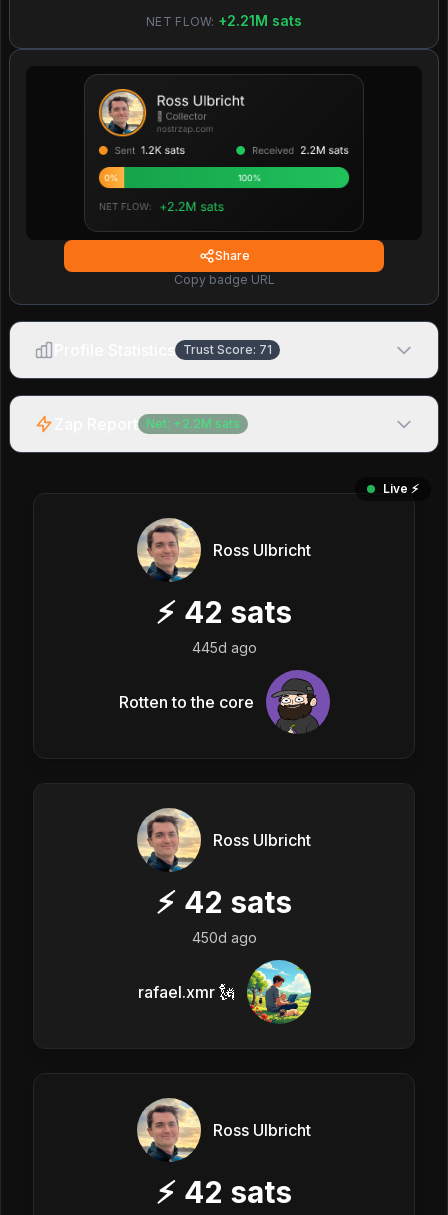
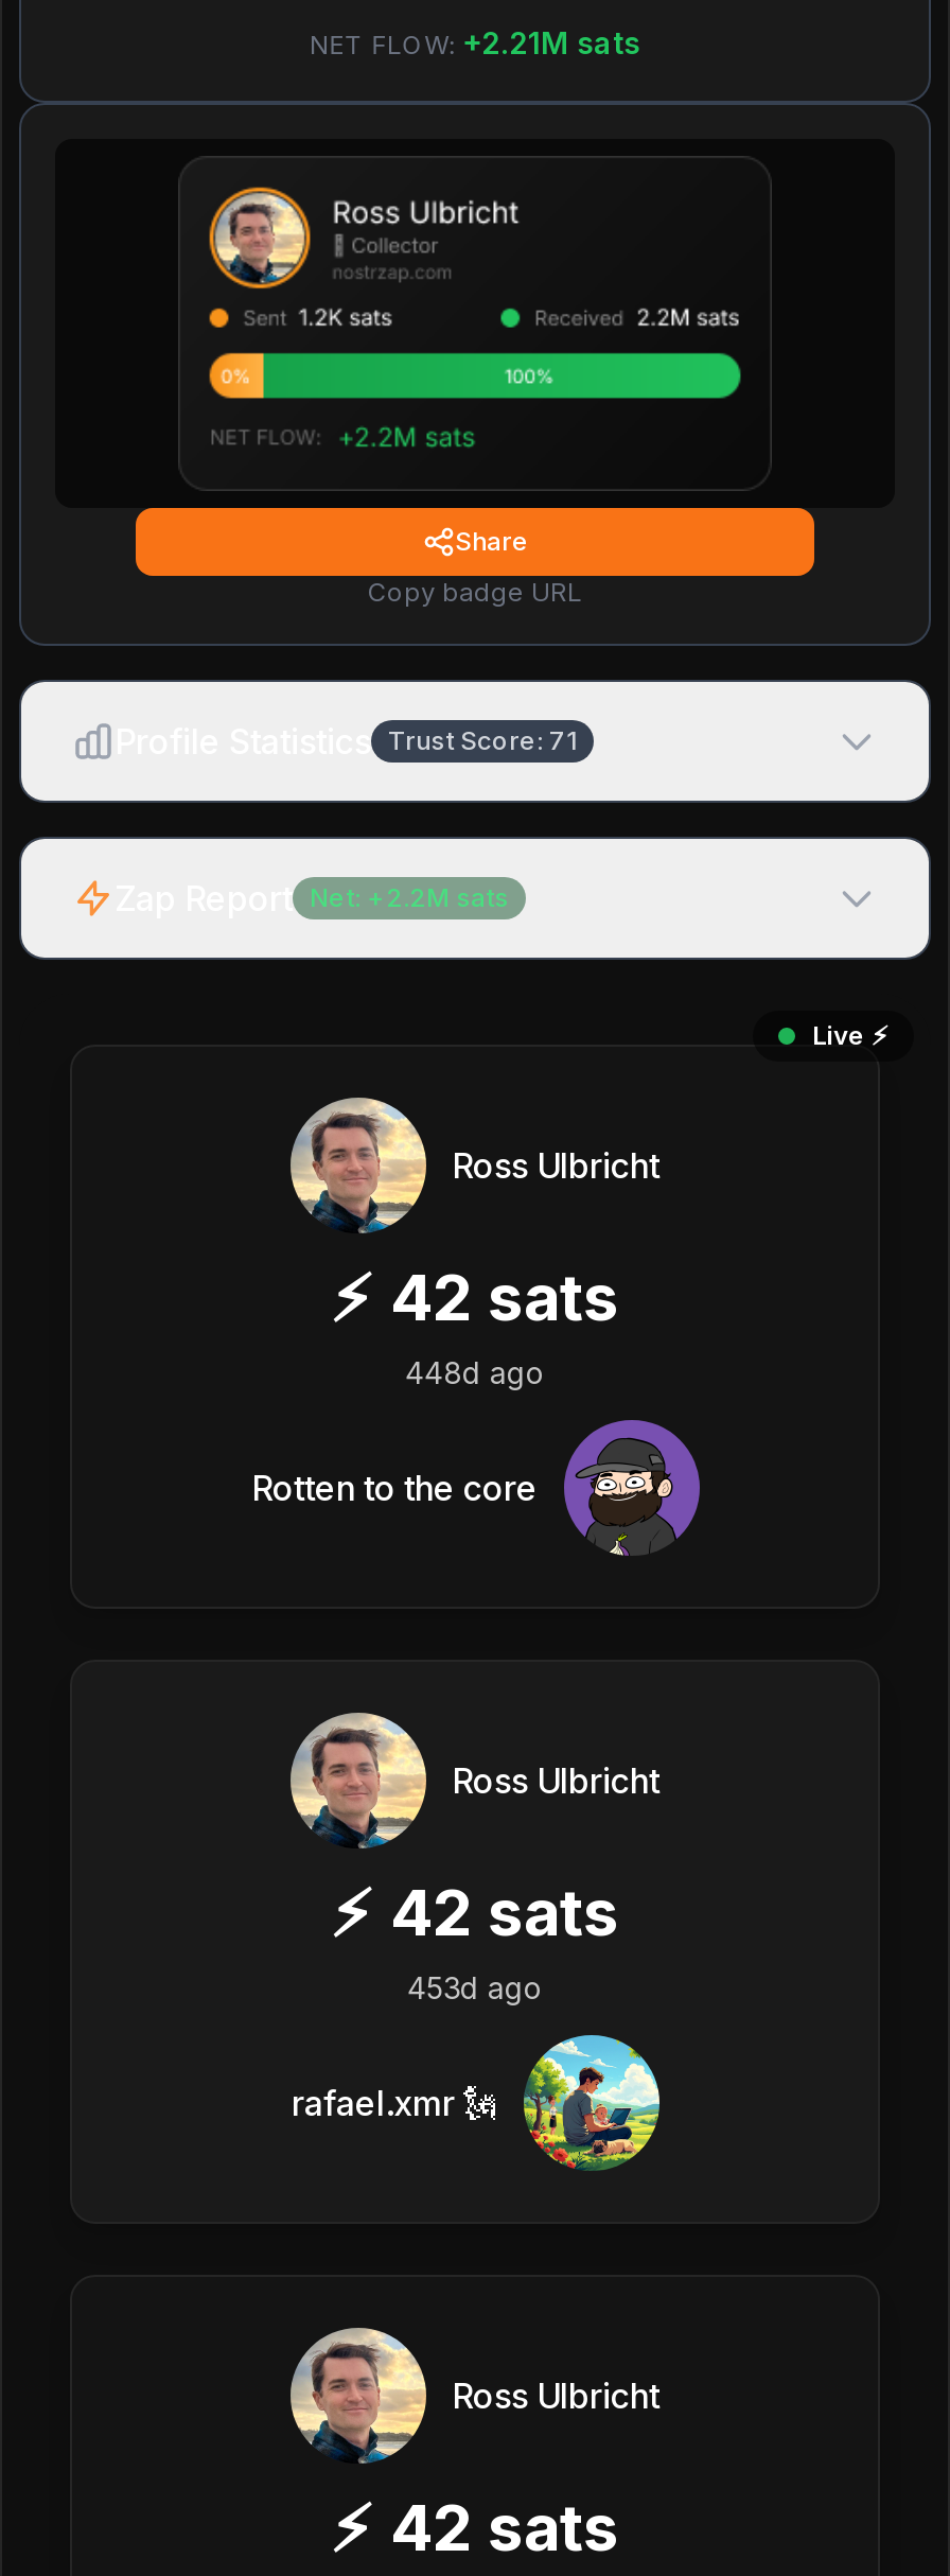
- 445d ago
+ 448d ago

- 450d ago
+ 453d ago
